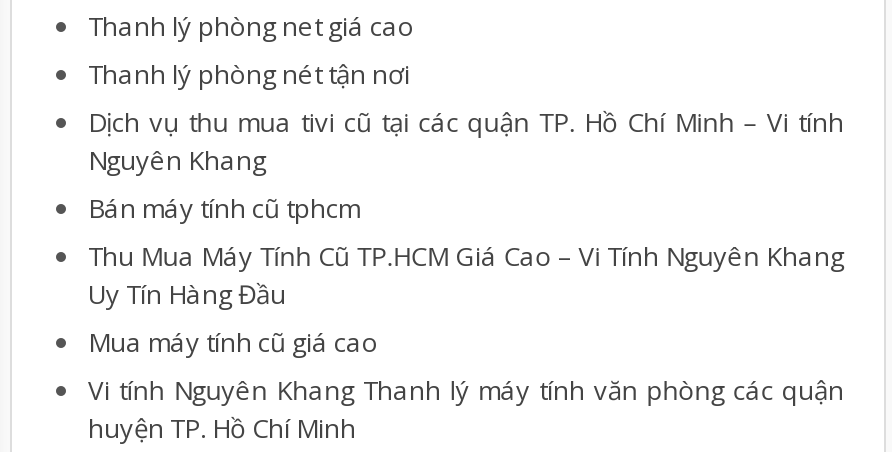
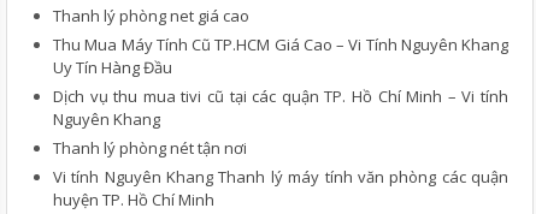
moved down: Dịch vụ thu mua tivi cũ tại các quận TP. Hồ Chí Minh – Vi tính | Nguyên Khang | Thanh lý phòng nét tận nơi

- Bán máy tính cũ tphcm

moved up: Thu Mua Máy Tính Cũ TP.HCM Giá Cao – Vi Tính Nguyên Khang | Uy Tín Hàng Đầu

- Mua máy tính cũ giá cao
